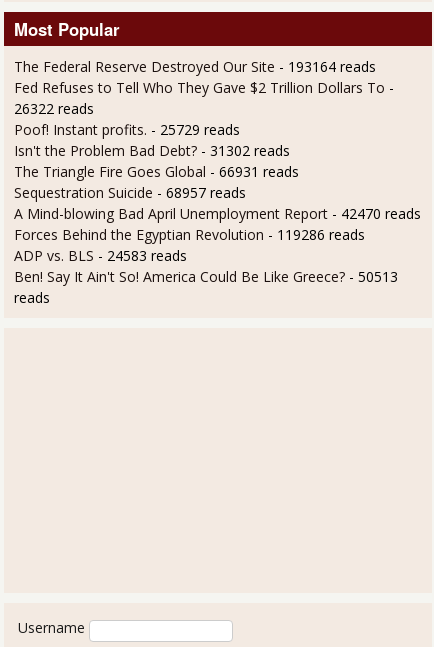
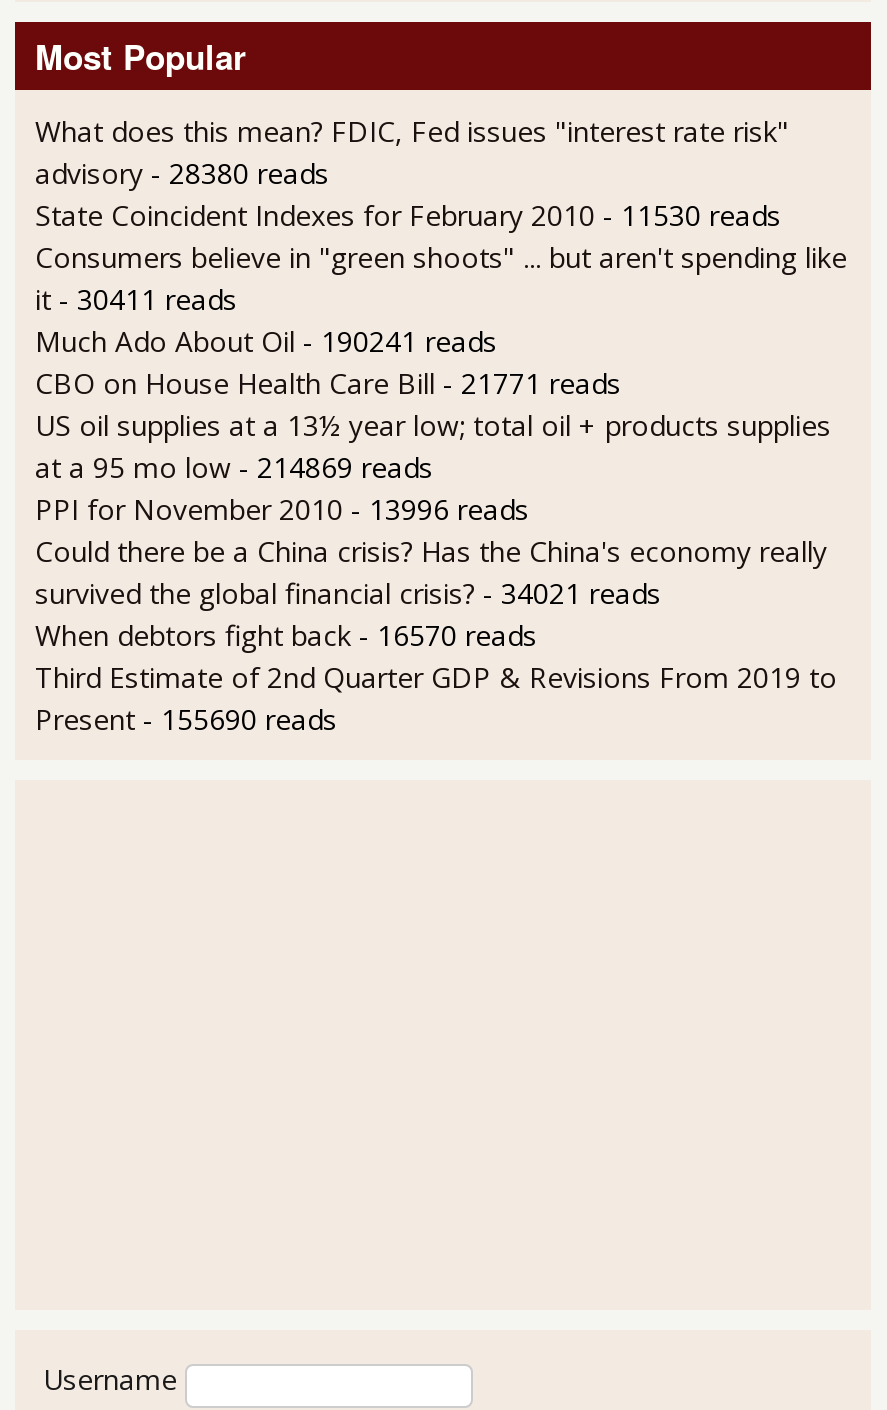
- The Federal Reserve Destroyed Our Site - 193164 reads
- Fed Refuses to Tell Who They Gave $2 Trillion Dollars To -
- 26322 reads
- Poof! Instant profits. - 25729 reads
- Isn't the Problem Bad Debt? - 31302 reads
- The Triangle Fire Goes Global - 66931 reads
- Sequestration Suicide - 68957 reads
- A Mind-blowing Bad April Unemployment Report - 42470 reads
- Forces Behind the Egyptian Revolution - 119286 reads
- ADP vs. BLS - 24583 reads
- Ben! Say It Ain't So! America Could Be Like Greece? - 50513
- reads
+ What does this mean? FDIC, Fed issues "interest rate risk"
+ advisory - 28380 reads
+ State Coincident Indexes for February 2010 - 11530 reads
+ Consumers believe in "green shoots" ... but aren't spending like
+ it - 30411 reads
+ Much Ado About Oil - 190241 reads
+ CBO on House Health Care Bill - 21771 reads
+ US oil supplies at a 13½ year low; total oil + products supplies
+ at a 95 mo low - 214869 reads
+ PPI for November 2010 - 13996 reads
+ Could there be a China crisis? Has the China's economy really
+ survived the global financial crisis? - 34021 reads
+ When debtors fight back - 16570 reads
+ Third Estimate of 2nd Quarter GDP & Revisions From 2019 to
+ Present - 155690 reads
